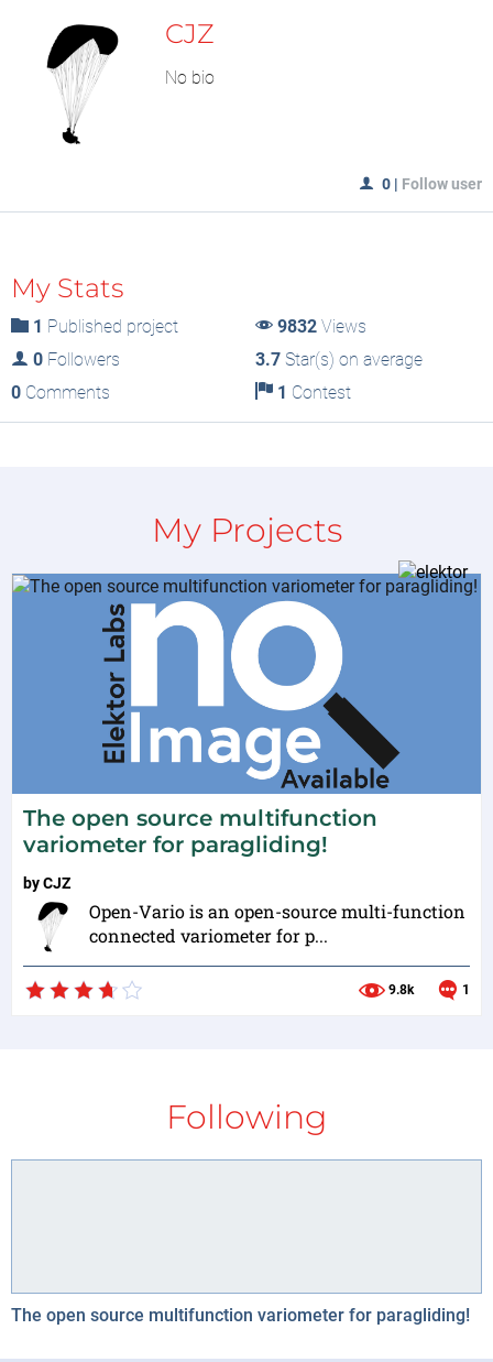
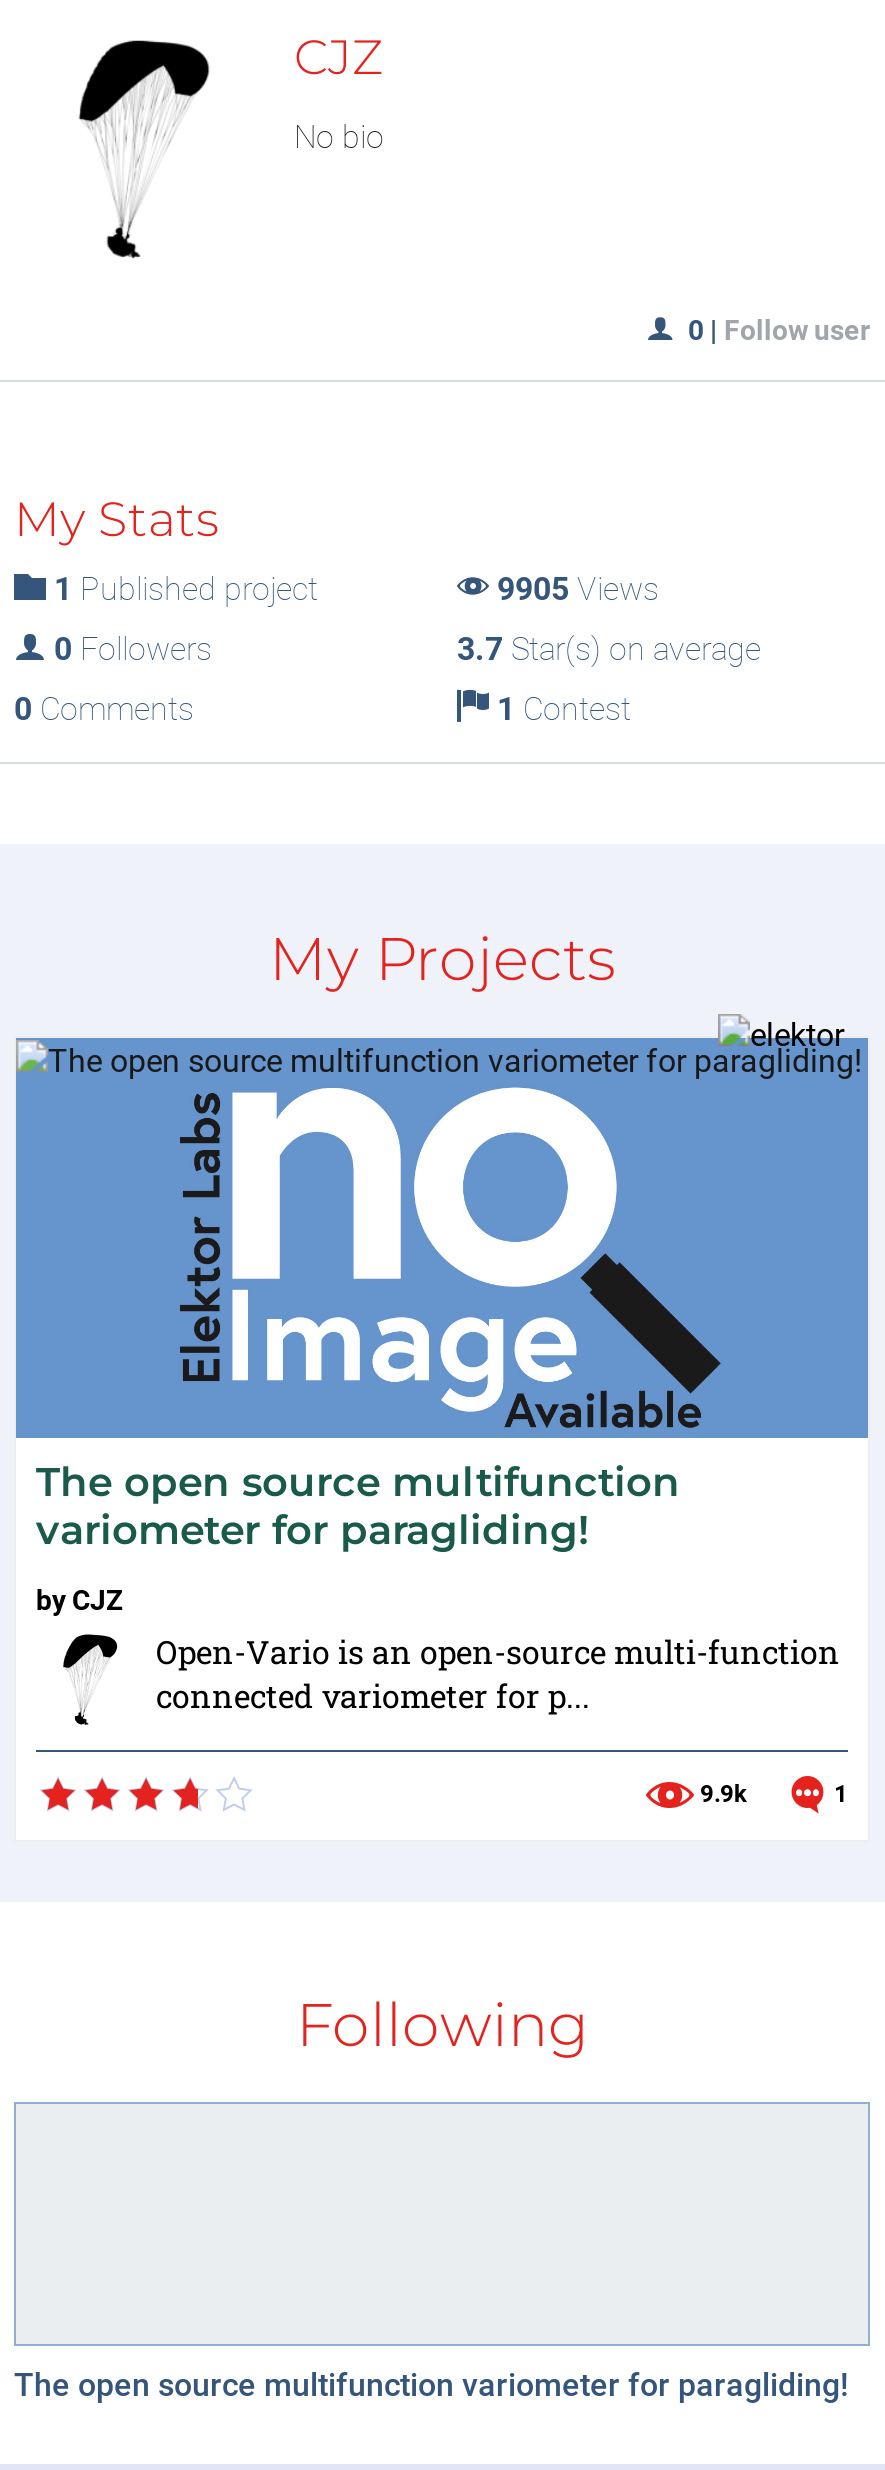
- 9832 Views
+ 9905 Views

- 9.8k
+ 9.9k
